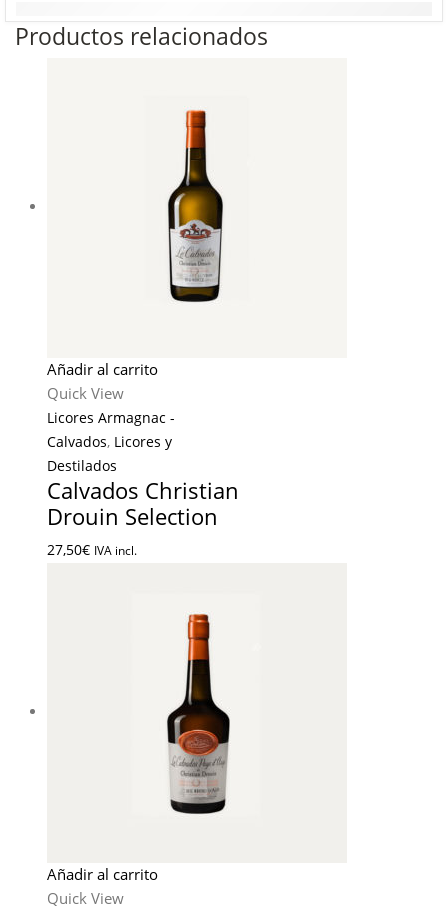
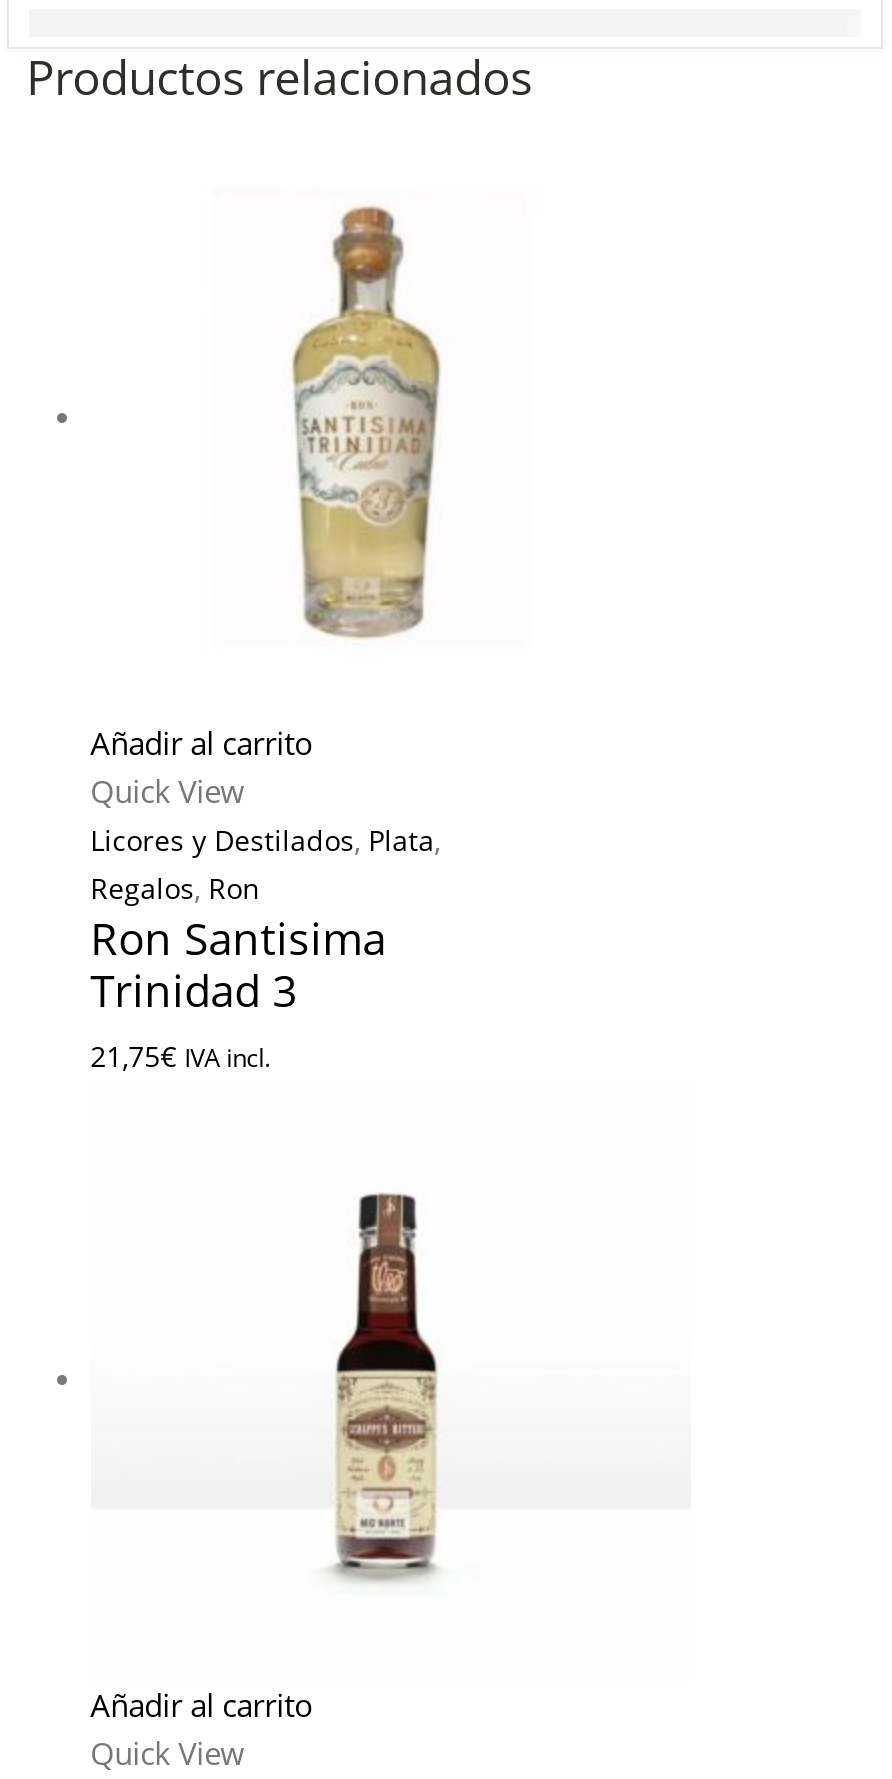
- [image]
+ [image]

- Licores Armagnac -
- Calvados, Licores y
- Destilados
- Calvados Christian
- Drouin Selection
- 27,50€ IVA incl.
+ Licores y Destilados, Plata,
+ Regalos, Ron
+ Ron Santisima
+ Trinidad 3
+ 21,75€ IVA incl.

- [image]
+ [image]
